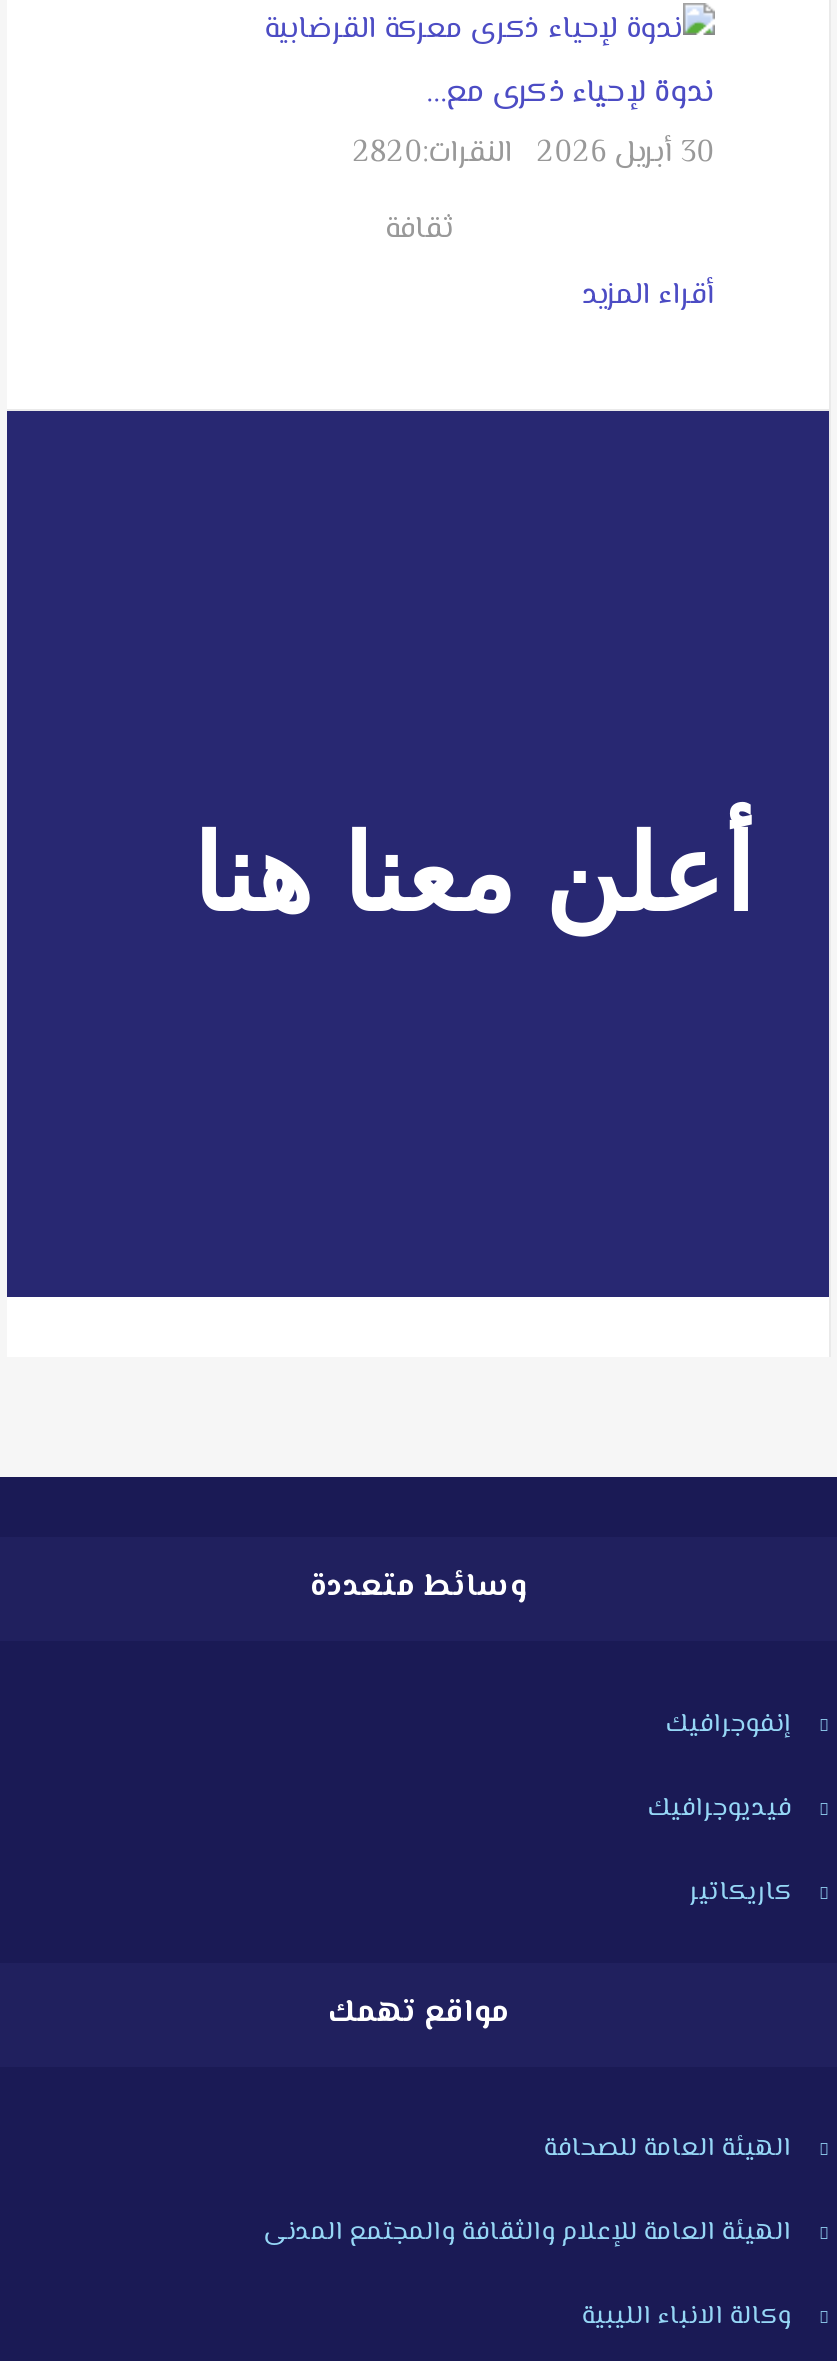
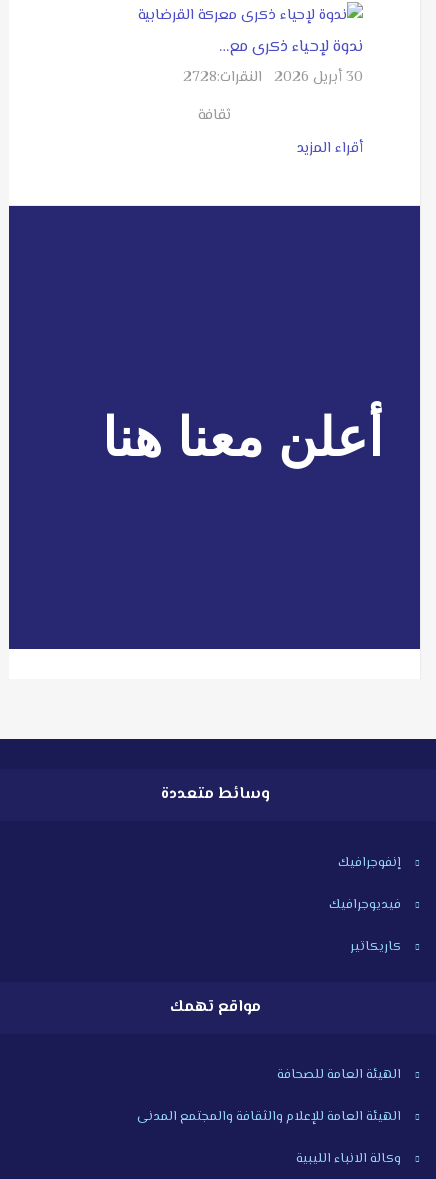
- النقرات:2820
+ النقرات:2728
